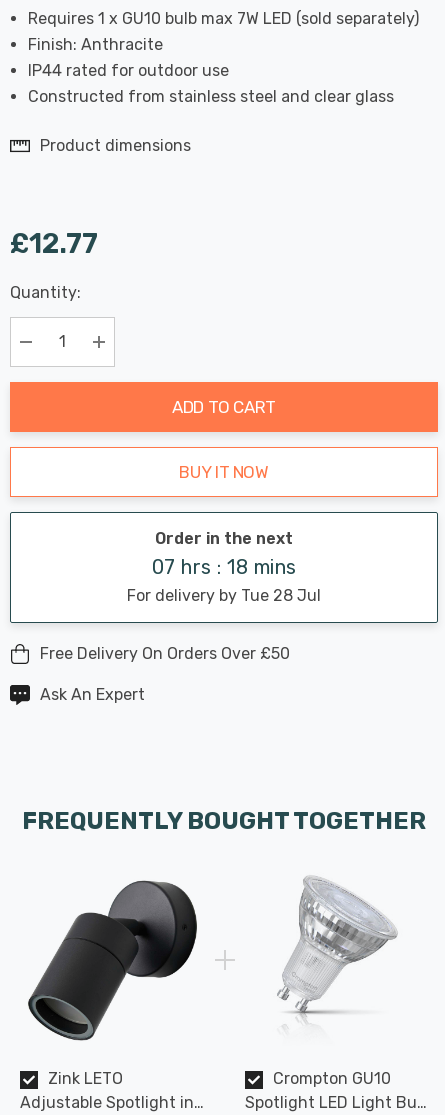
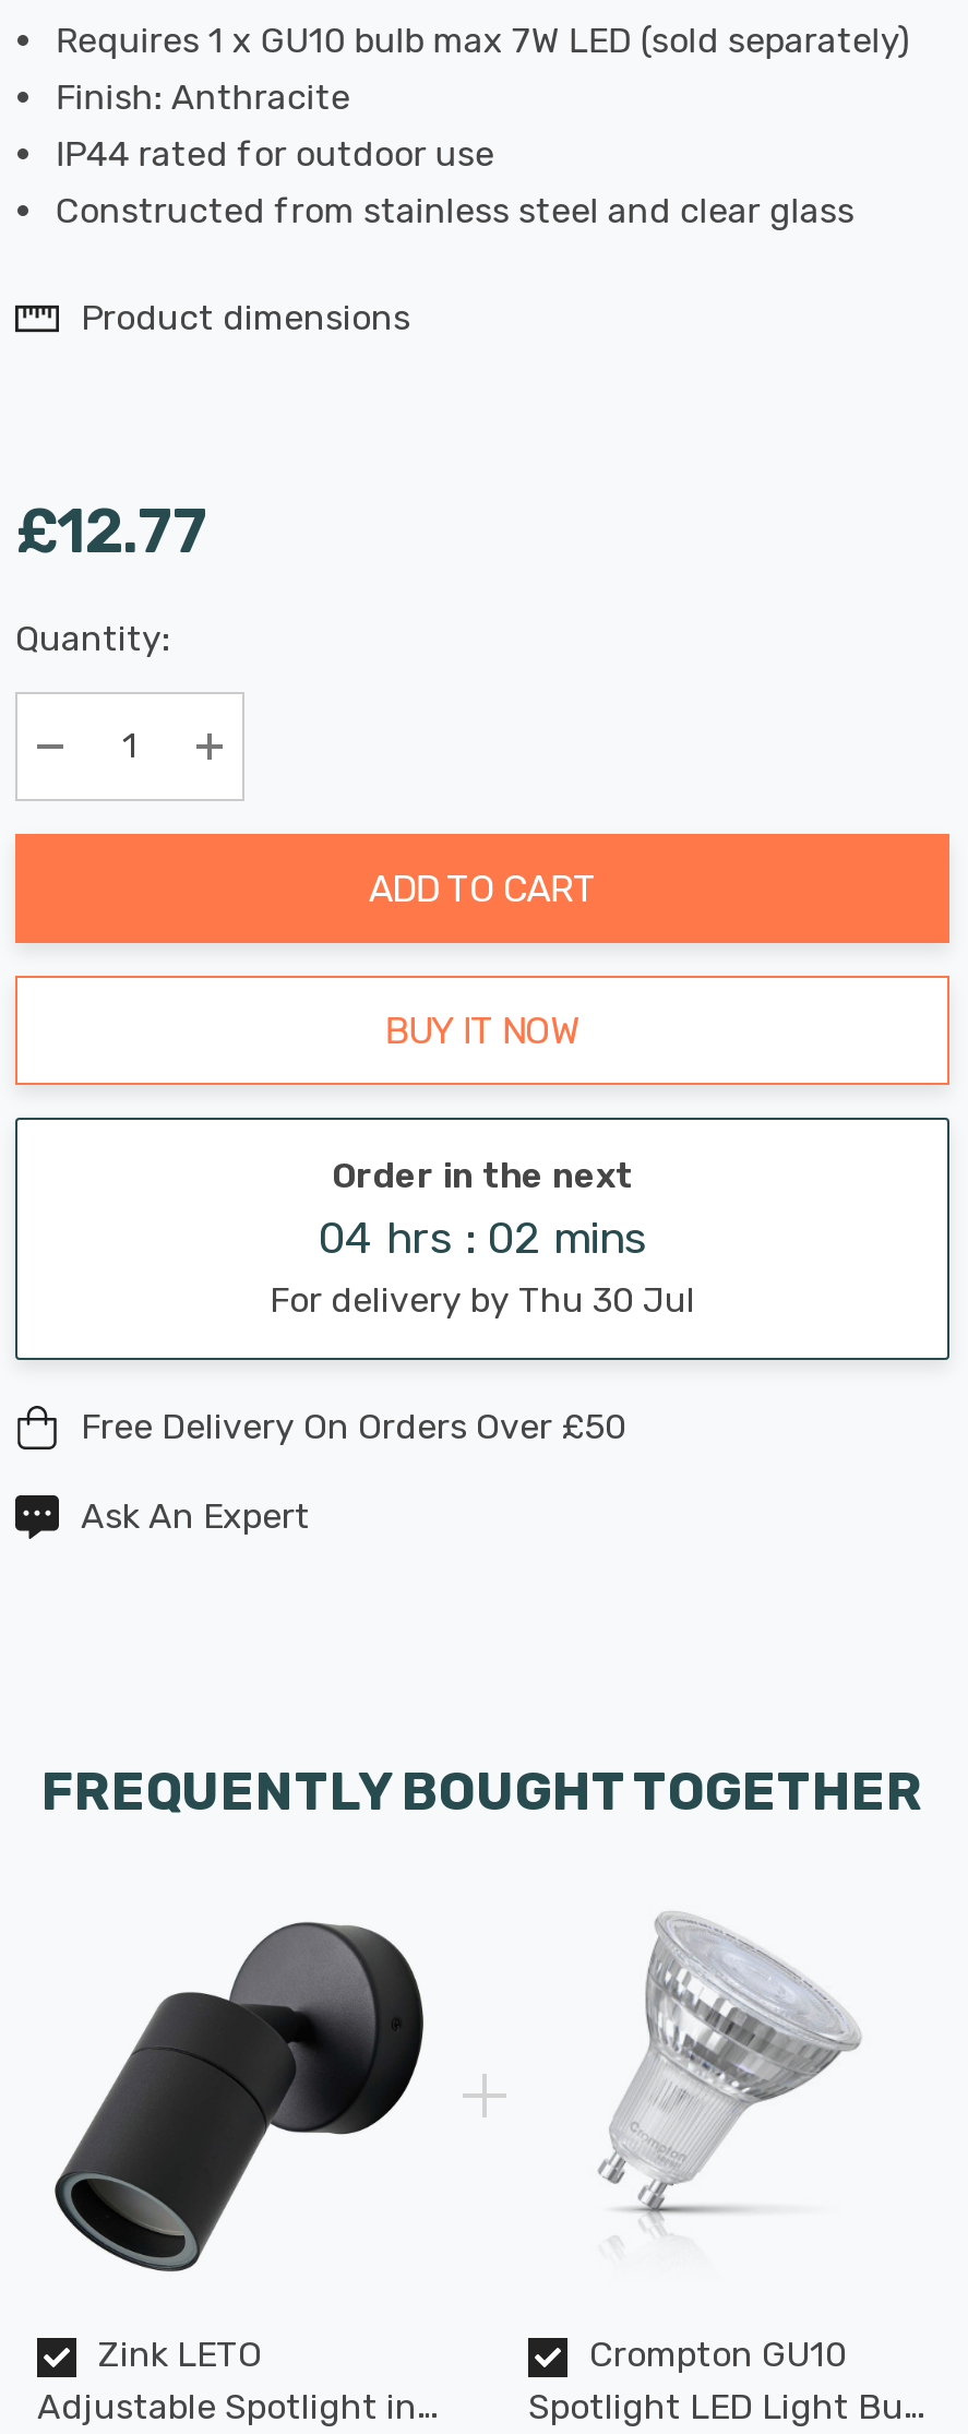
- 07 hrs : 18 mins
+ 04 hrs : 02 mins

- For delivery by Tue 28 Jul
+ For delivery by Thu 30 Jul
